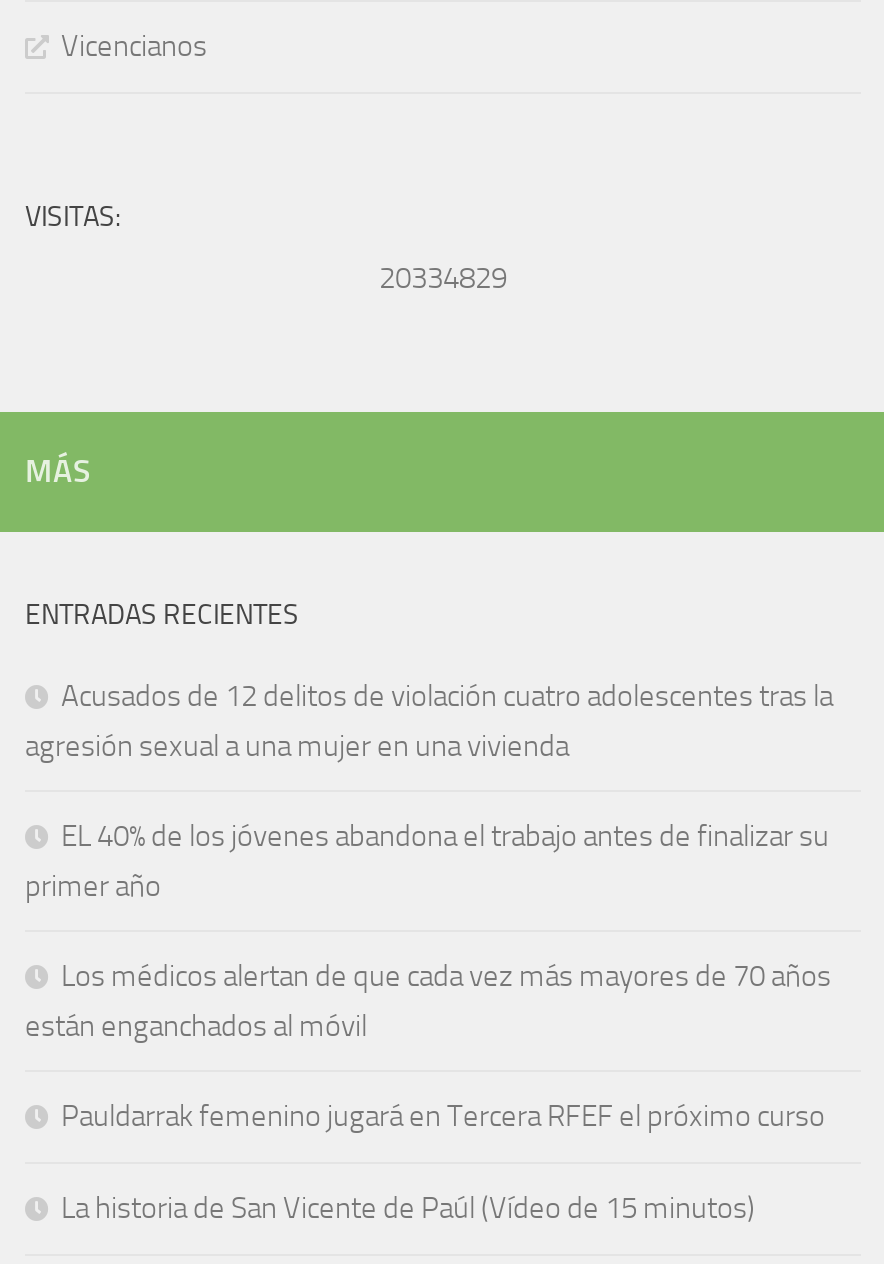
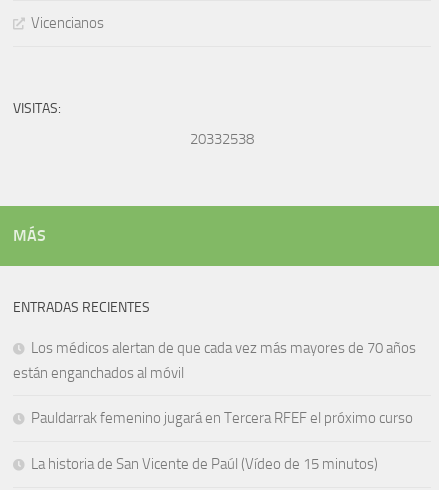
- 20334829
+ 20332538

- Acusados de 12 delitos de violación cuatro adolescentes tras la
- agresión sexual a una mujer en una vivienda
- EL 40% de los jóvenes abandona el trabajo antes de finalizar su
- primer año
